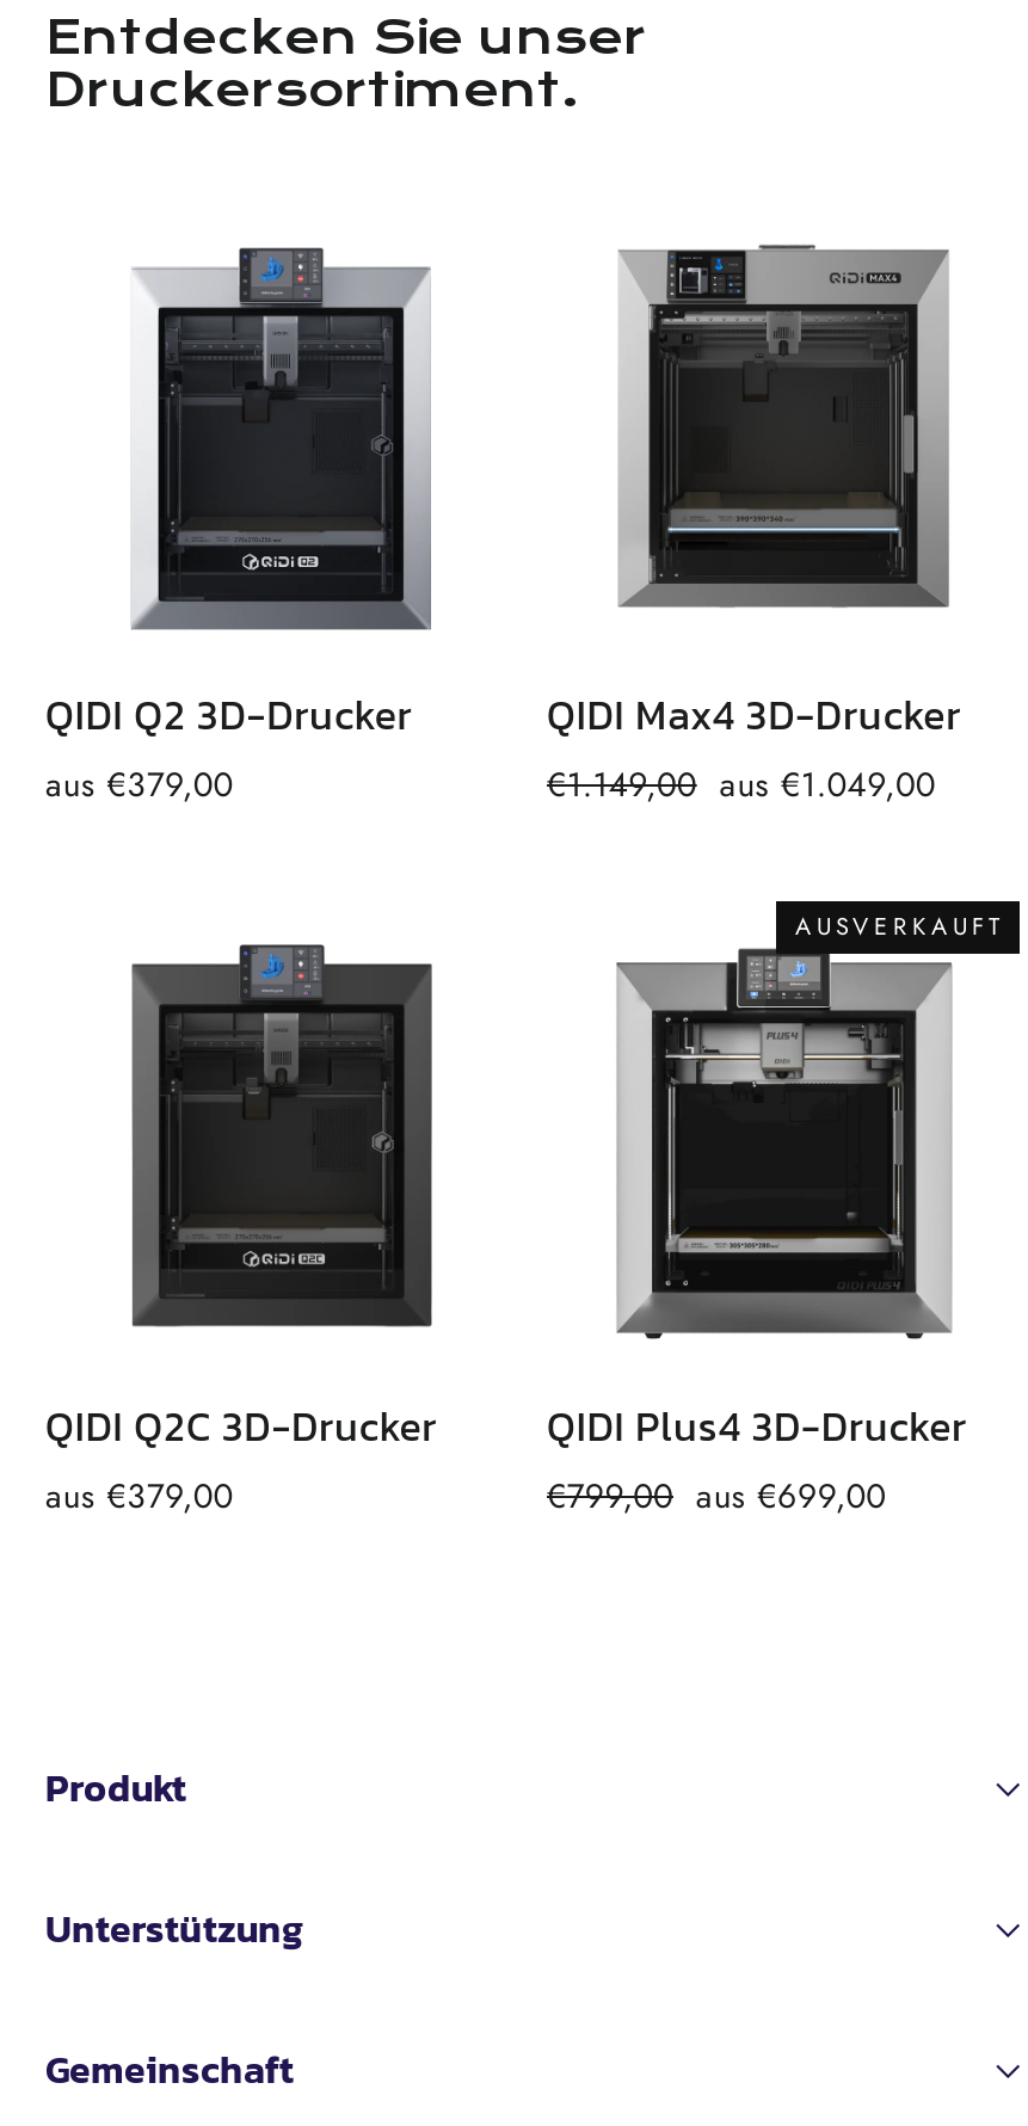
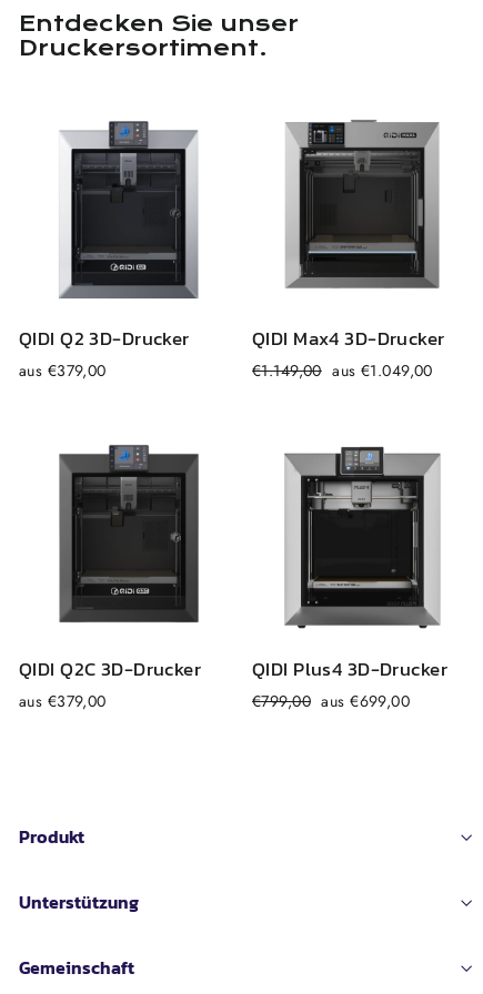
- AUSVERKAUFT
